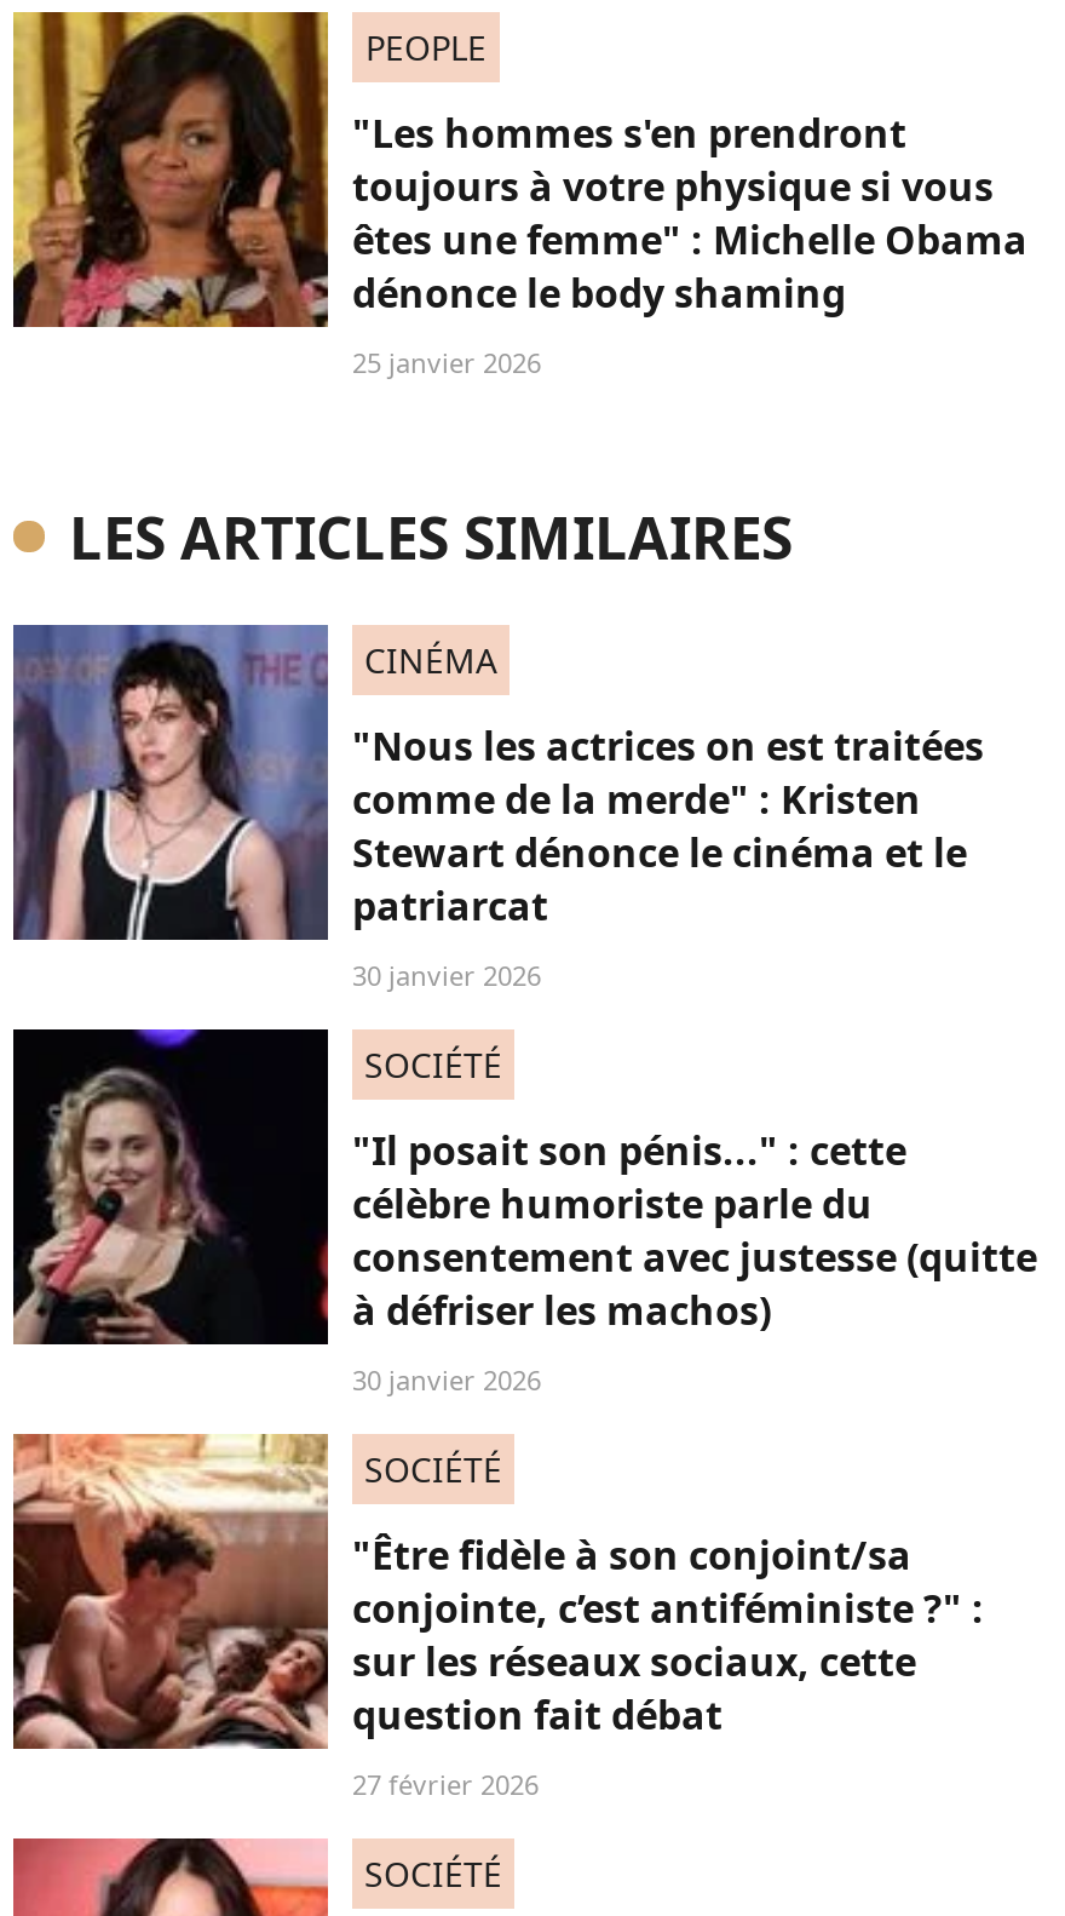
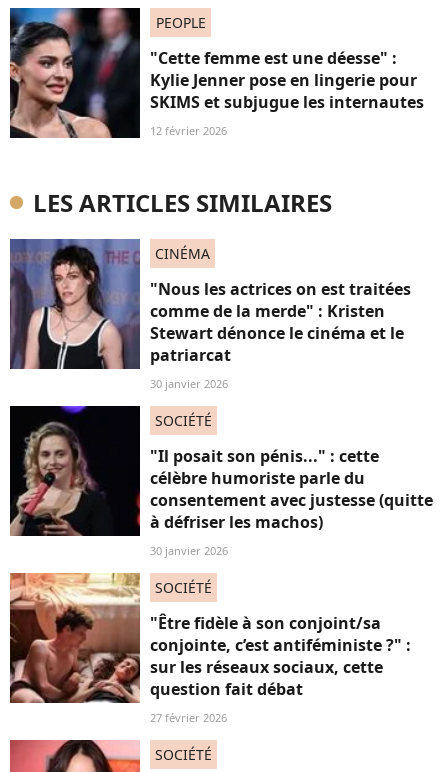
- [image]
- "Les hommes s'en prendront
- toujours à votre physique si vous
- êtes une femme" : Michelle Obama
- dénonce le body shaming
+ [image]
+ "Cette femme est une déesse" :
+ Kylie Jenner pose en lingerie pour
+ SKIMS et subjugue les internautes

- 25 janvier 2026
+ 12 février 2026
